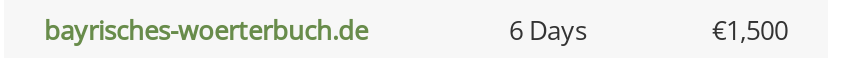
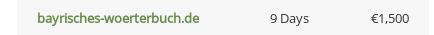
- 6 Days
+ 9 Days
